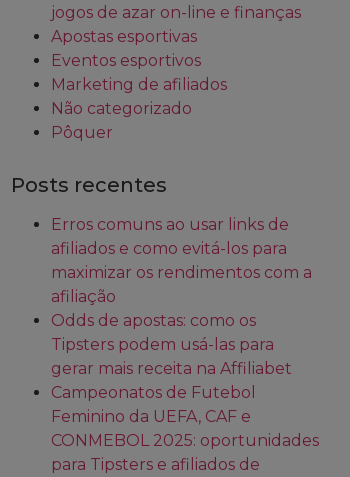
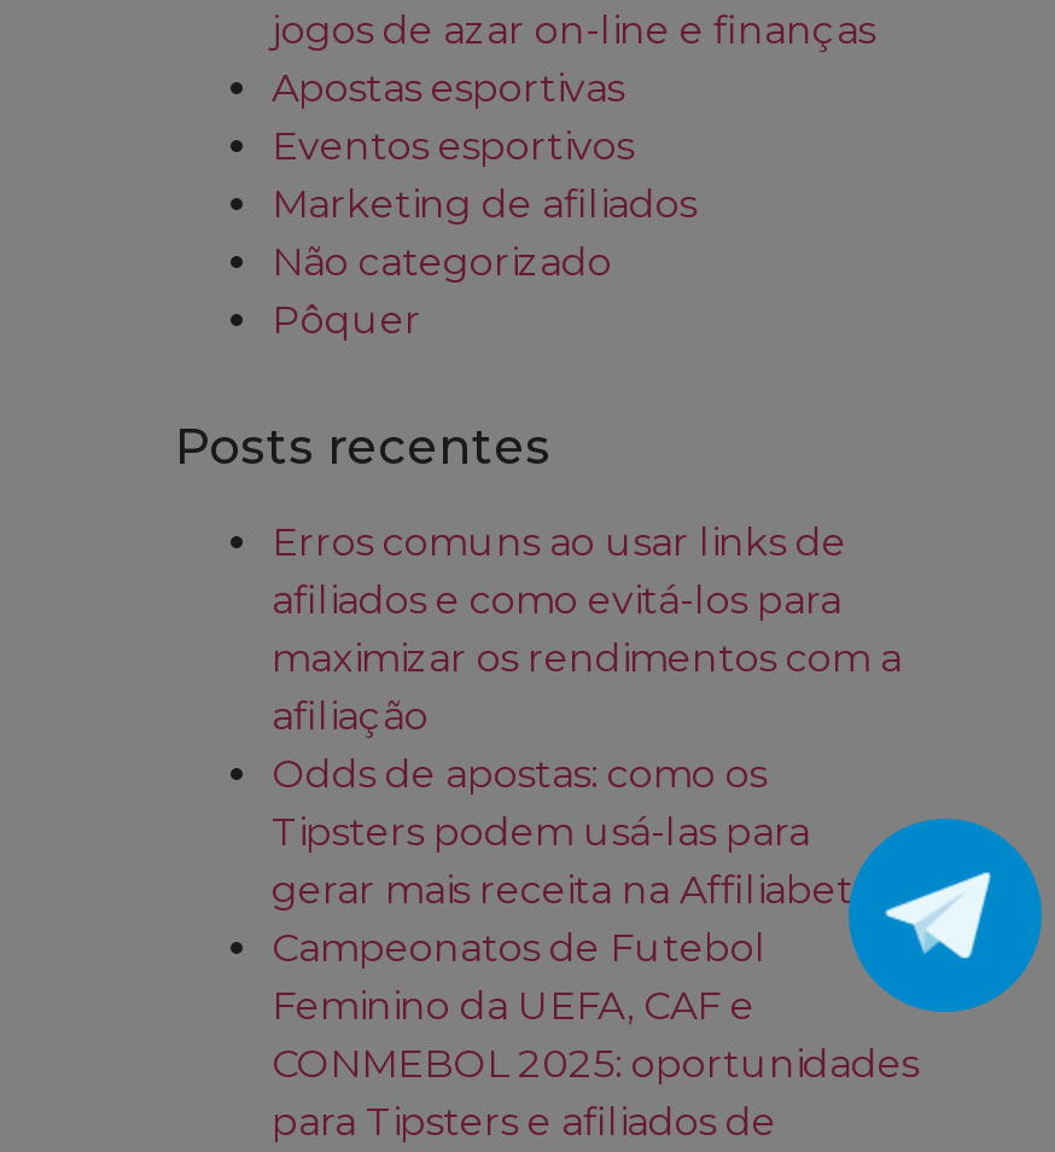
+ [image]
